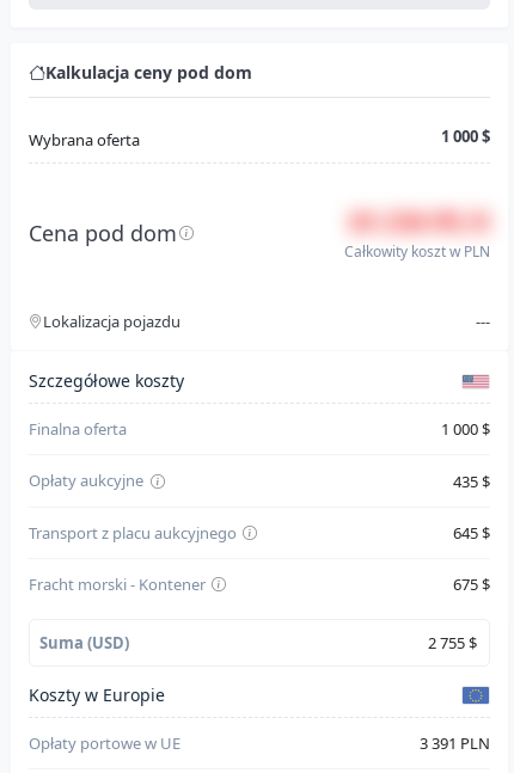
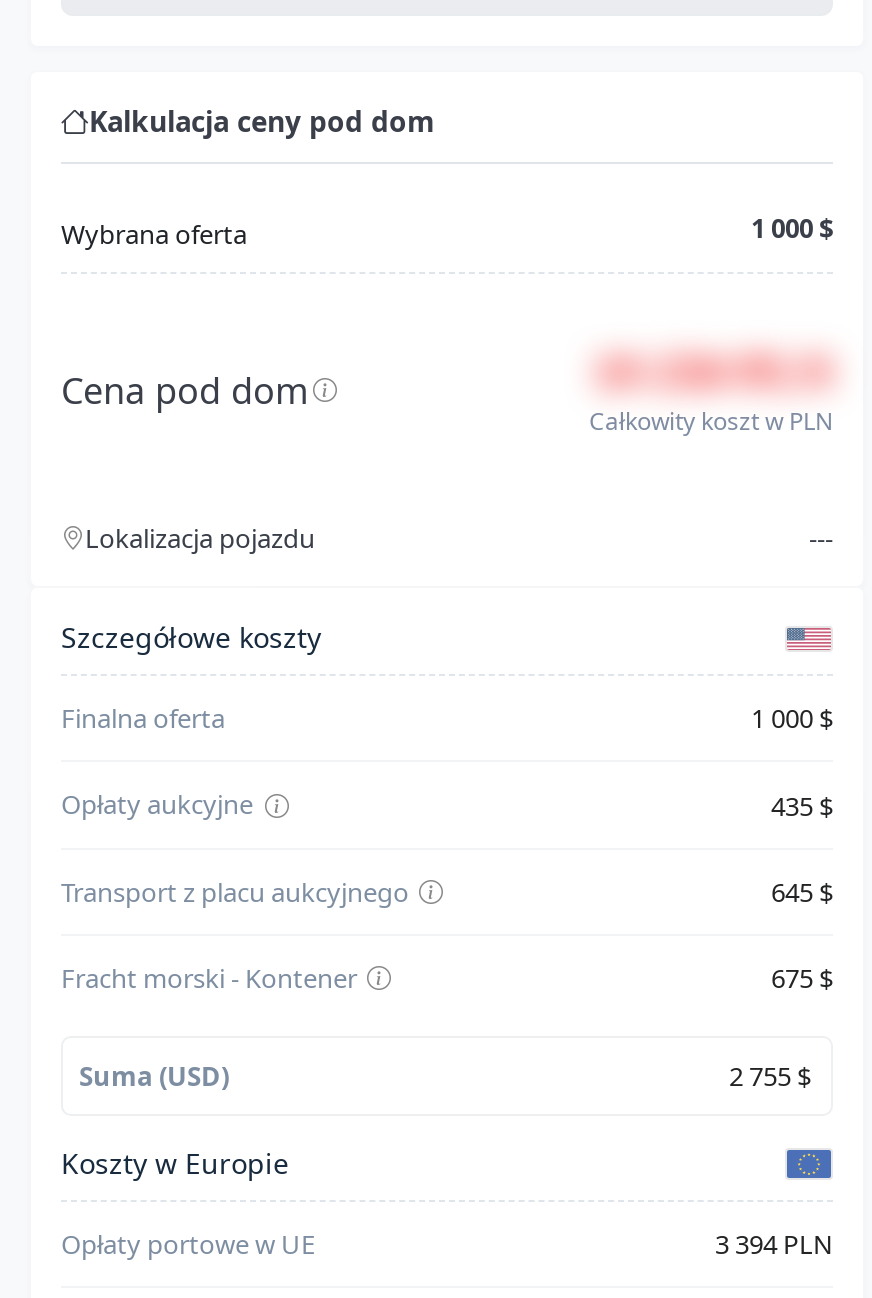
- 3 391 PLN
+ 3 394 PLN
